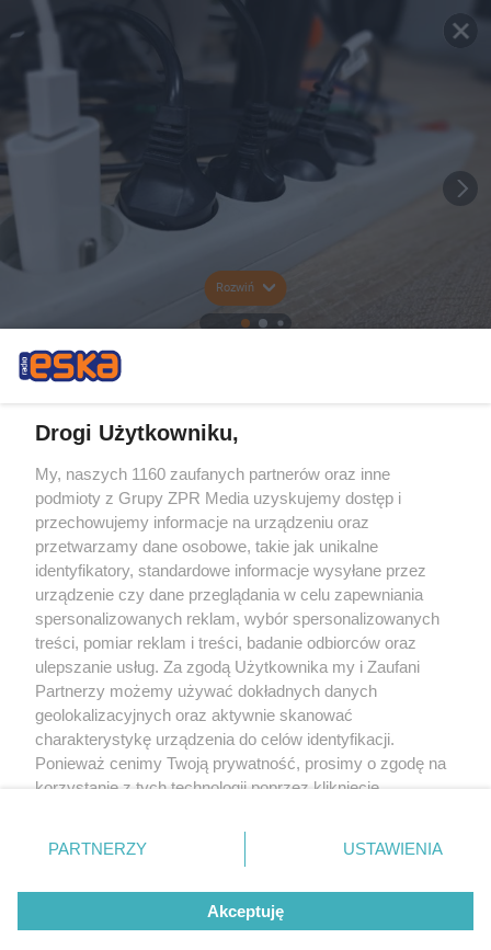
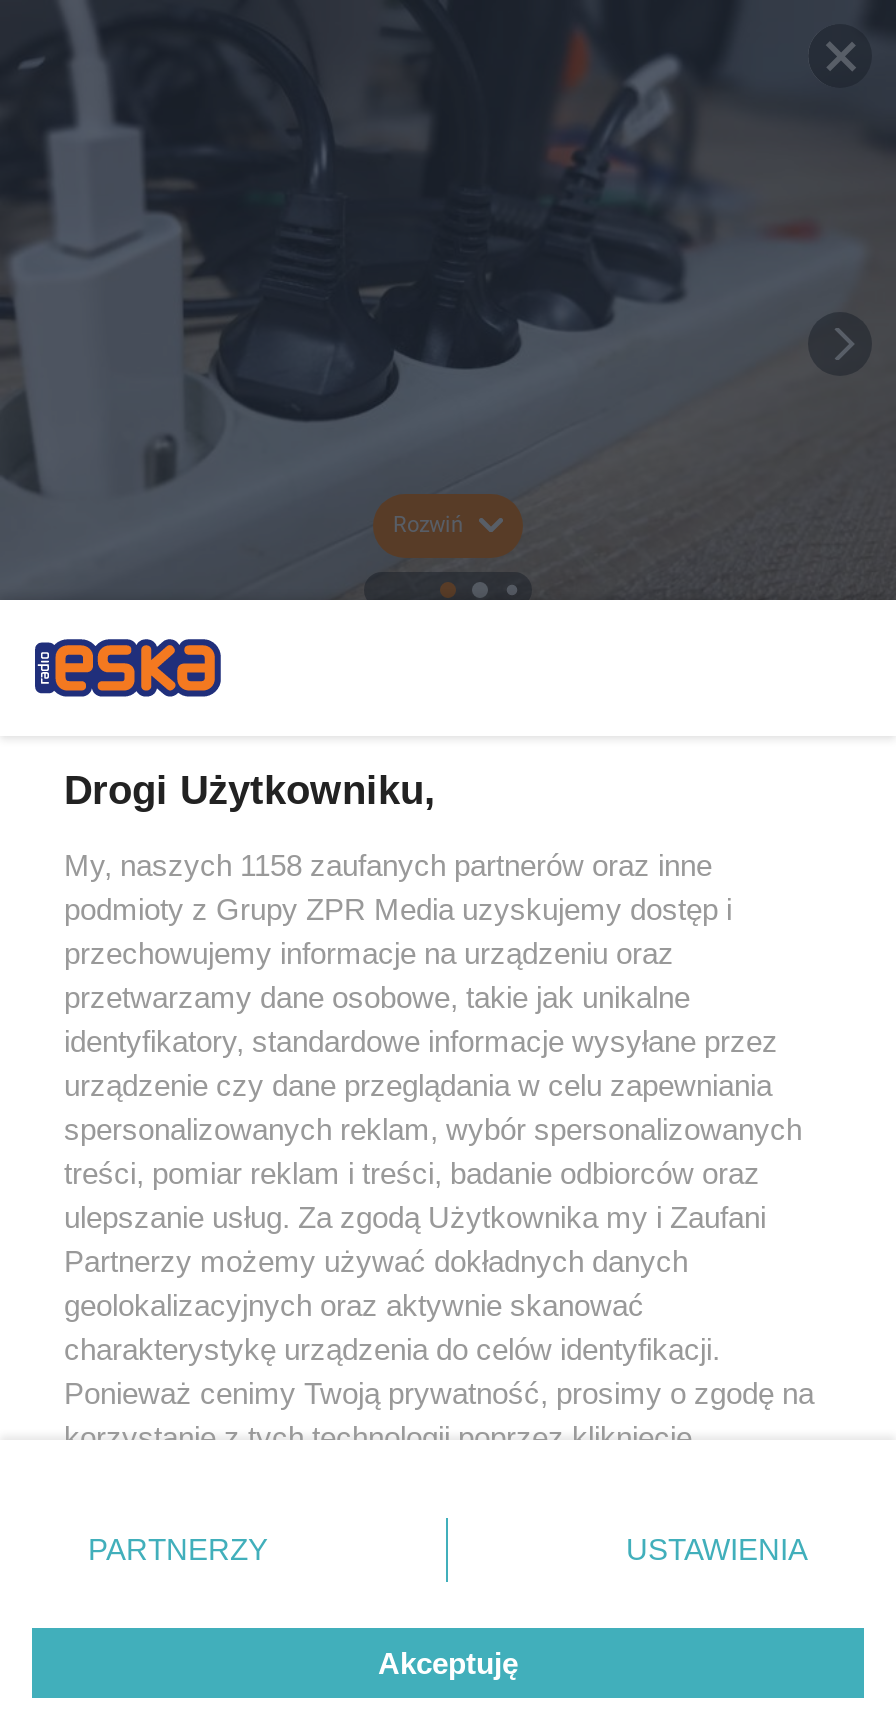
- My, naszych 1160 zaufanych partnerów oraz inne
+ My, naszych 1158 zaufanych partnerów oraz inne
